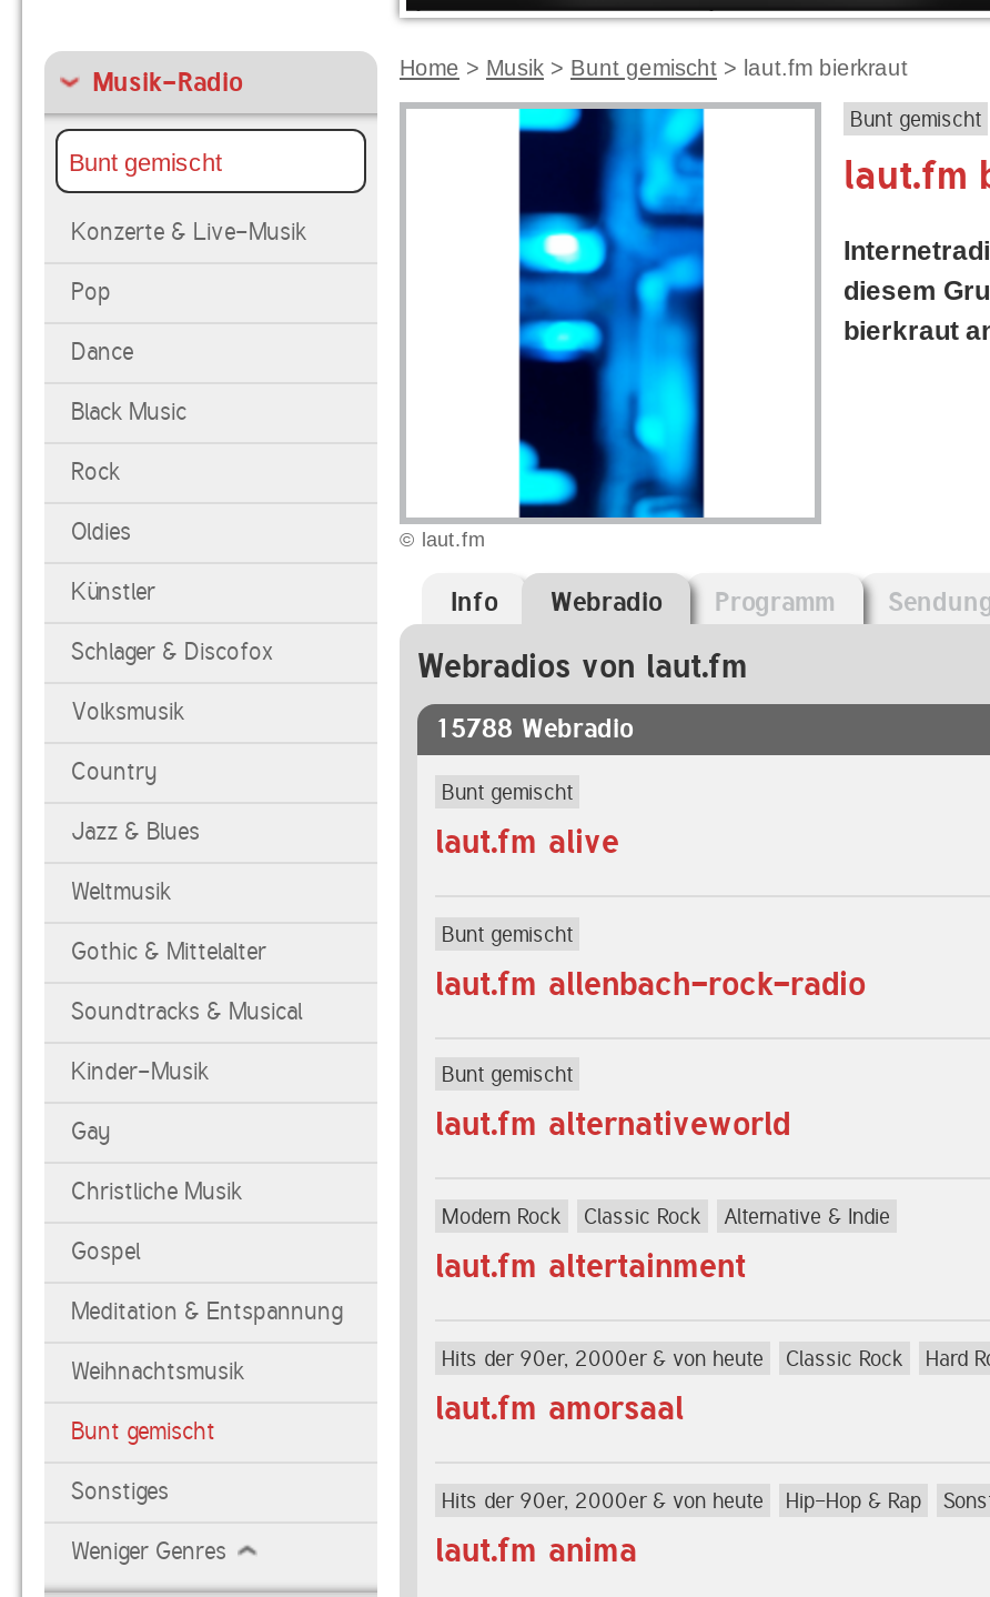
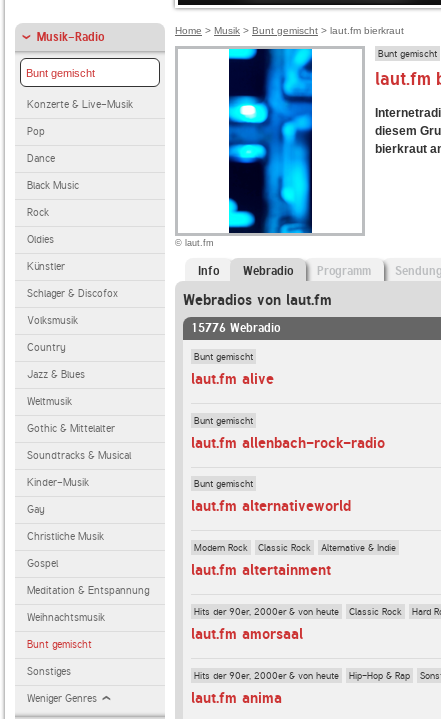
- 15788 Webradio
+ 15776 Webradio
